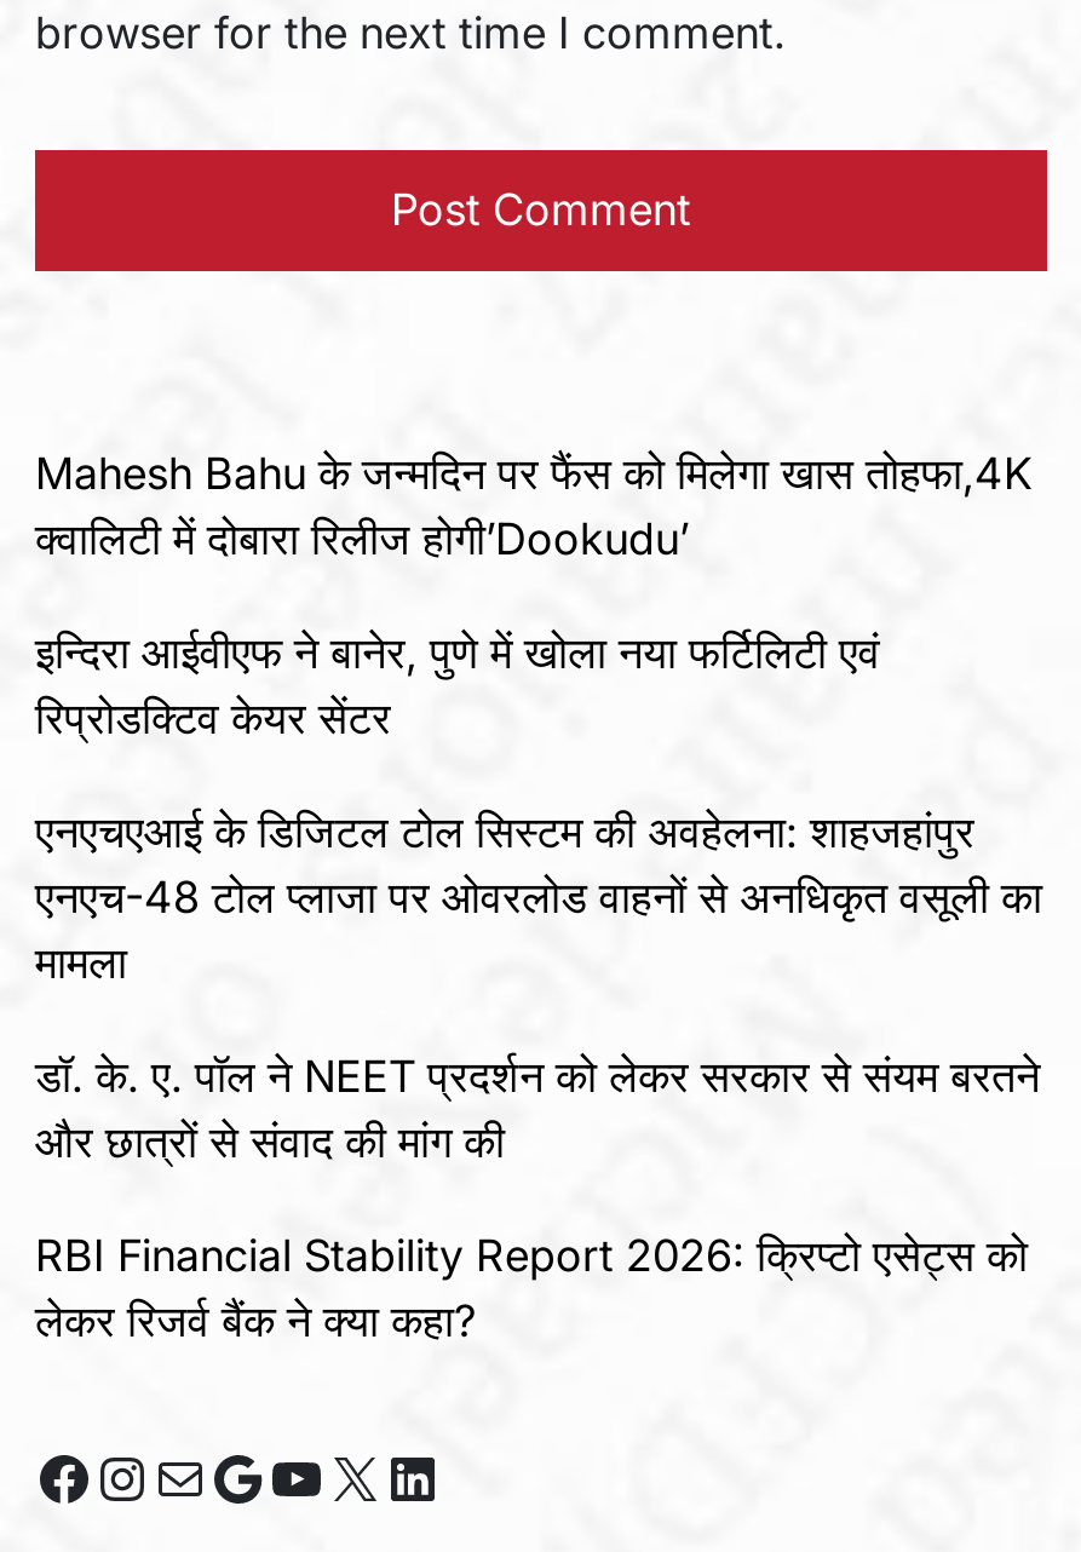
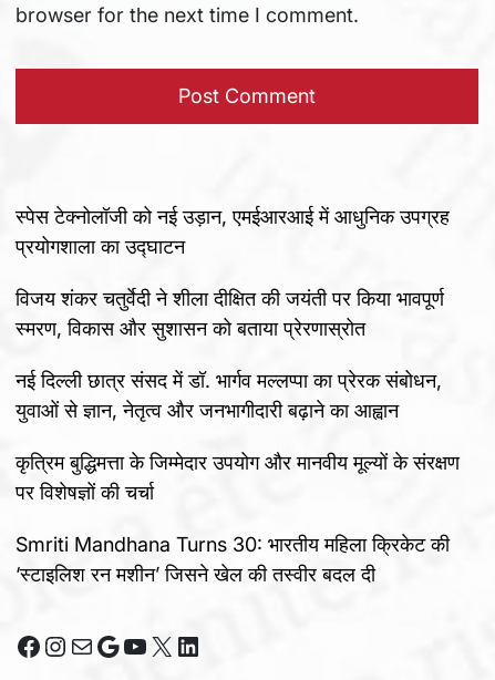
- Mahesh Bahu के जन्मदिन पर फैंस को मिलेगा खास तोहफा,4K
- क्वालिटी में दोबारा रिलीज होगी’Dookudu’
+ स्पेस टेक्नोलॉजी को नई उड़ान, एमईआरआई में आधुनिक उपग्रह
+ प्रयोगशाला का उद्घाटन

- इन्दिरा आईवीएफ ने बानेर, पुणे में खोला नया फर्टिलिटी एवं
- रिप्रोडक्टिव केयर सेंटर
+ विजय शंकर चतुर्वेदी ने शीला दीक्षित की जयंती पर किया भावपूर्ण
+ स्मरण, विकास और सुशासन को बताया प्रेरणास्रोत

- एनएचएआई के डिजिटल टोल सिस्टम की अवहेलना: शाहजहांपुर
- एनएच-48 टोल प्लाजा पर ओवरलोड वाहनों से अनधिकृत वसूली का
- मामला
+ नई दिल्ली छात्र संसद में डॉ. भार्गव मल्लप्पा का प्रेरक संबोधन,
+ युवाओं से ज्ञान, नेतृत्व और जनभागीदारी बढ़ाने का आह्वान

- डॉ. के. ए. पॉल ने NEET प्रदर्शन को लेकर सरकार से संयम बरतने
- और छात्रों से संवाद की मांग की
+ कृत्रिम बुद्धिमत्ता के जिम्मेदार उपयोग और मानवीय मूल्यों के संरक्षण
+ पर विशेषज्ञों की चर्चा

- RBI Financial Stability Report 2026: क्रिप्टो एसेट्स को
- लेकर रिजर्व बैंक ने क्या कहा?
+ Smriti Mandhana Turns 30: भारतीय महिला क्रिकेट की
+ ‘स्टाइलिश रन मशीन’ जिसने खेल की तस्वीर बदल दी
